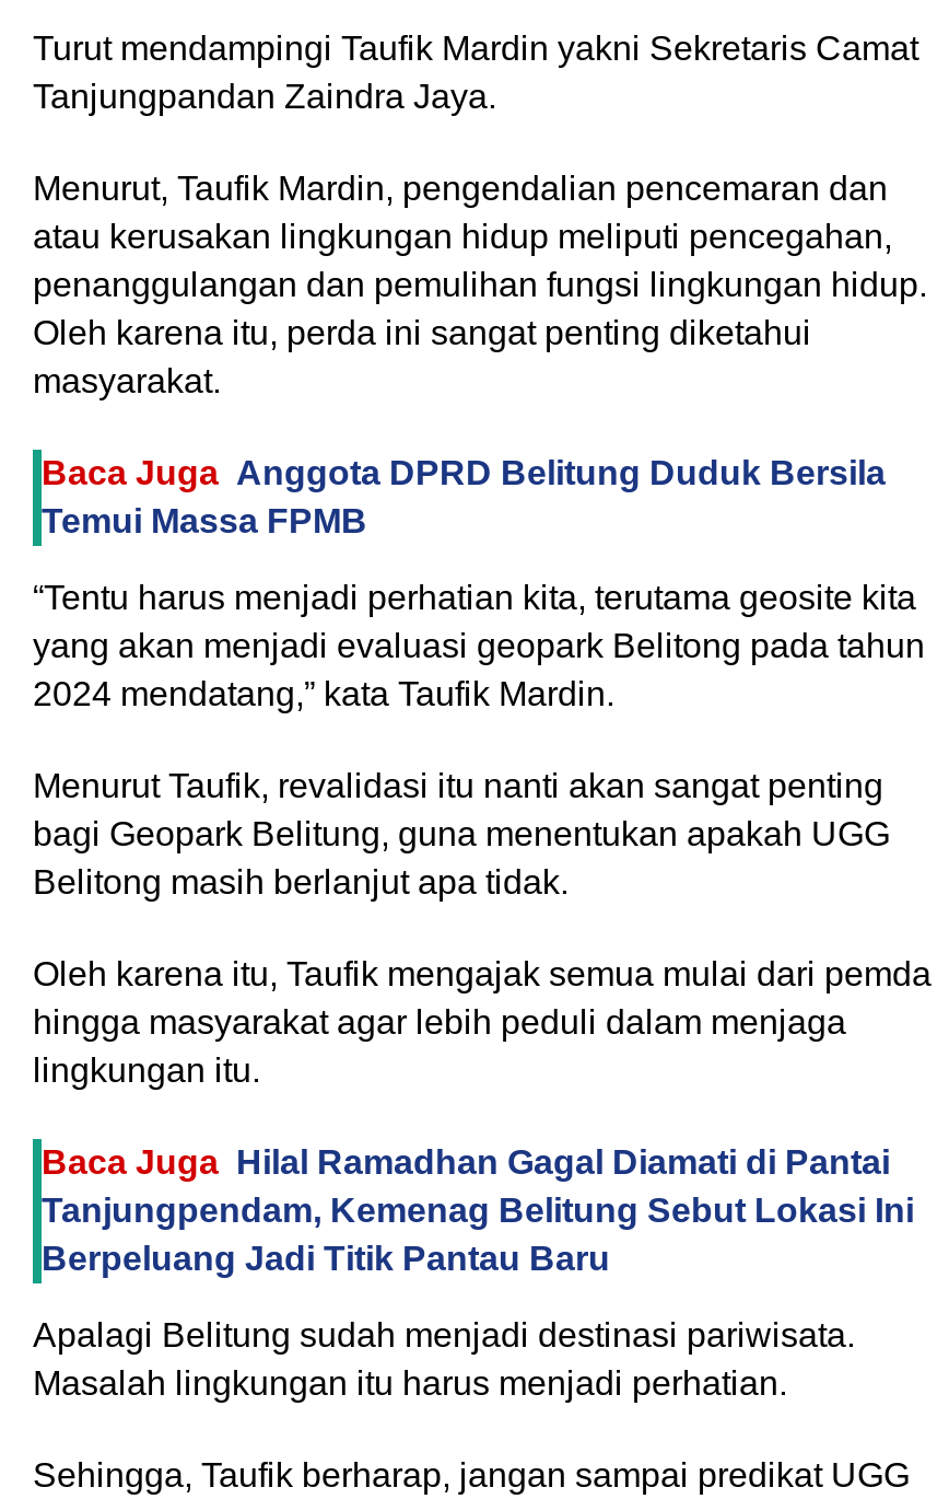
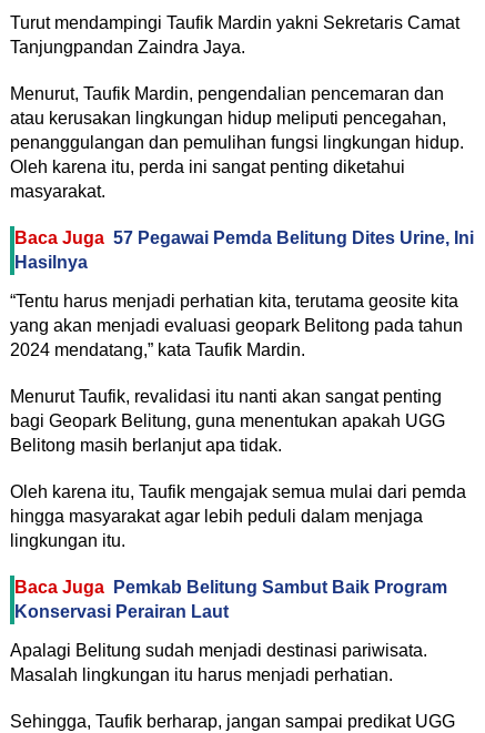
- Baca Juga Anggota DPRD Belitung Duduk Bersila
- Temui Massa FPMB
+ Baca Juga 57 Pegawai Pemda Belitung Dites Urine, Ini
+ Hasilnya

- Baca Juga Hilal Ramadhan Gagal Diamati di Pantai
- Tanjungpendam, Kemenag Belitung Sebut Lokasi Ini
- Berpeluang Jadi Titik Pantau Baru
+ Baca Juga Pemkab Belitung Sambut Baik Program
+ Konservasi Perairan Laut
